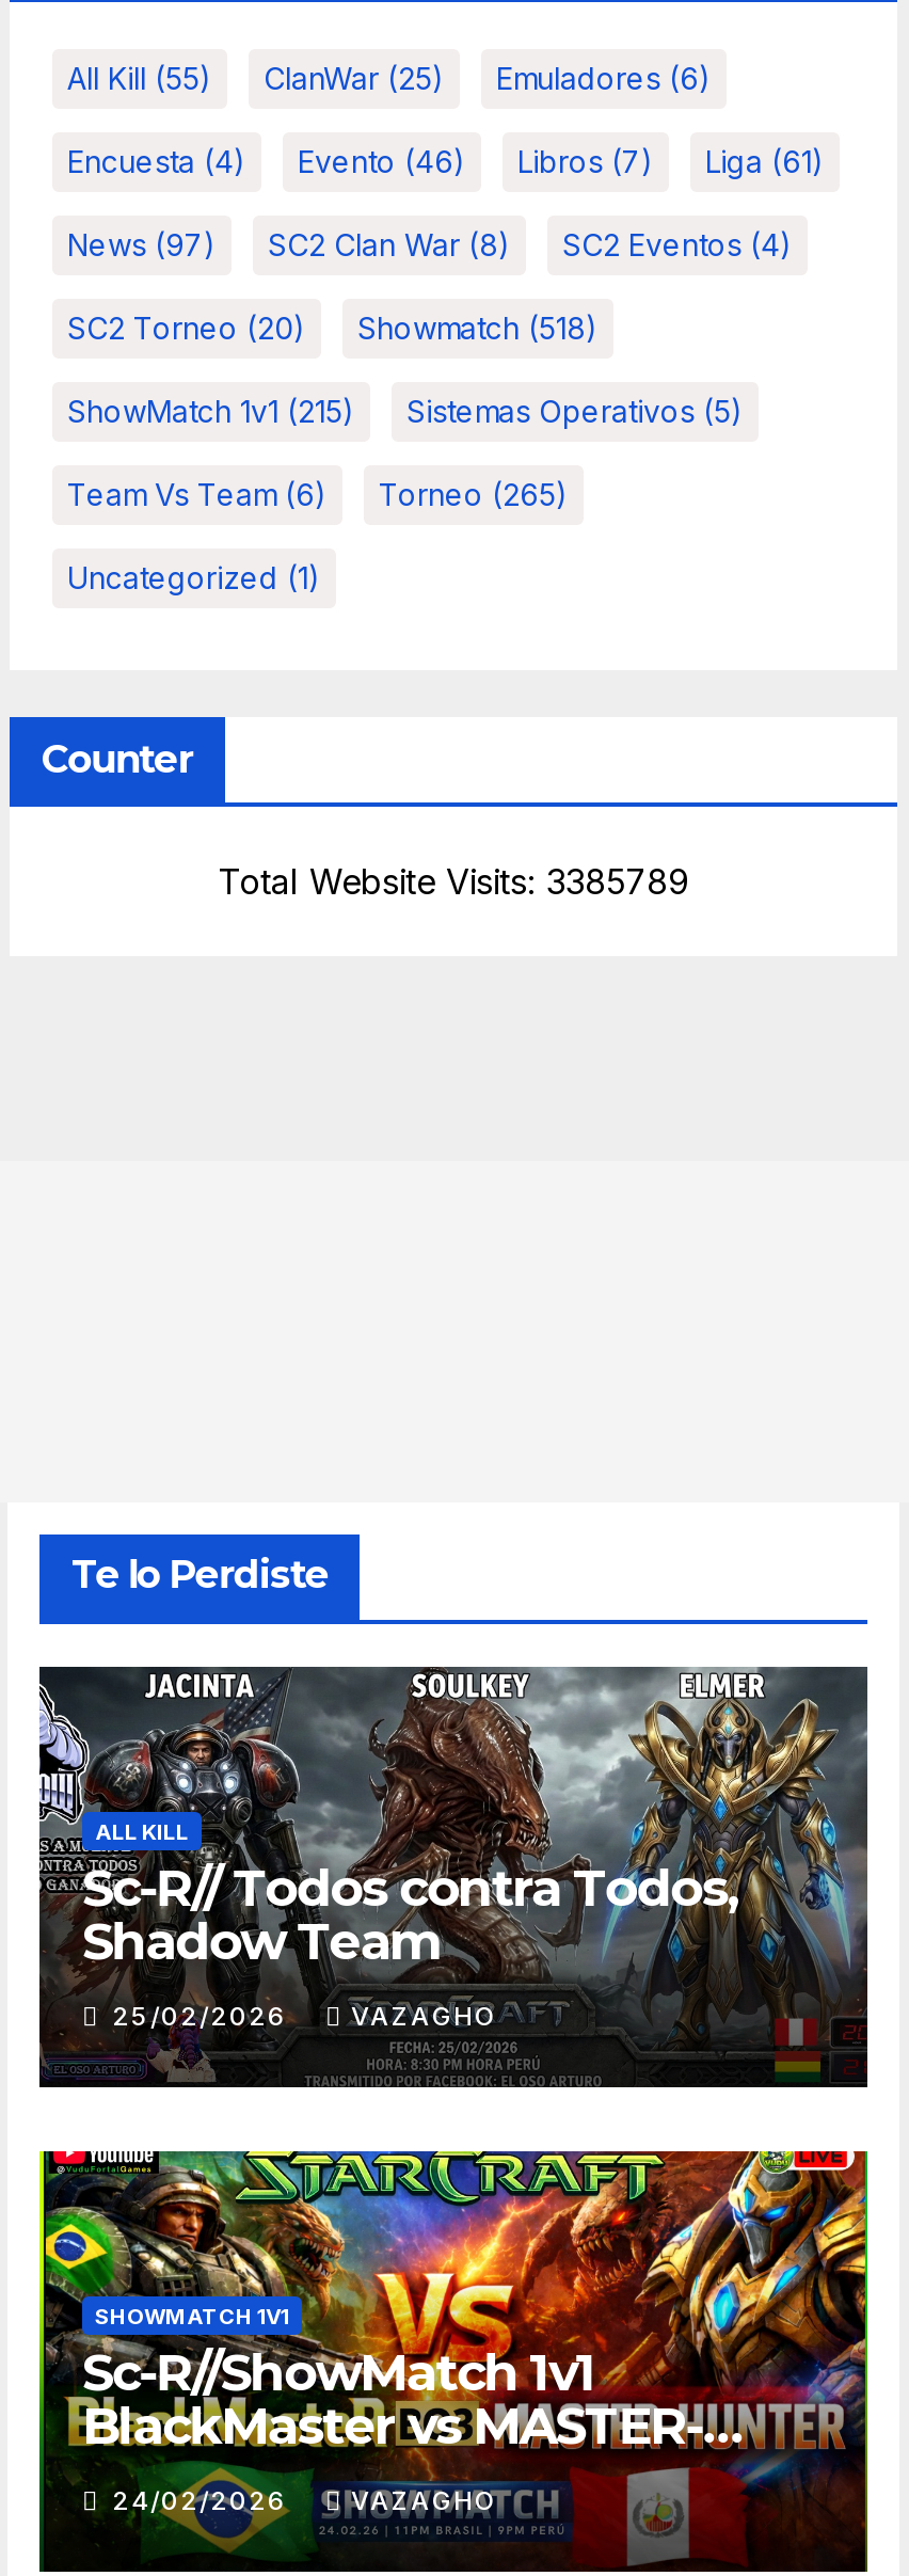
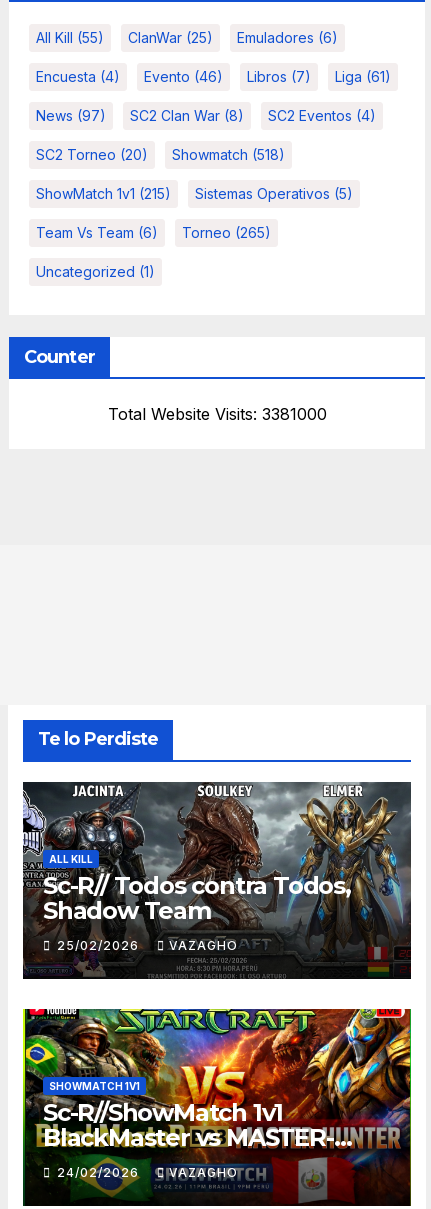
- Total Website Visits: 3385789
+ Total Website Visits: 3381000
